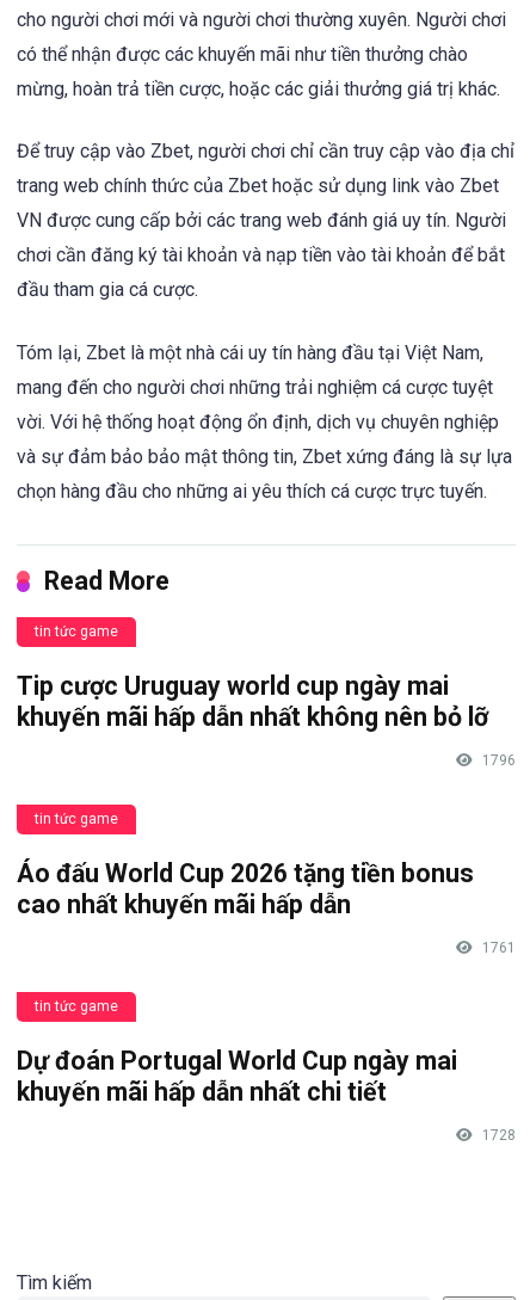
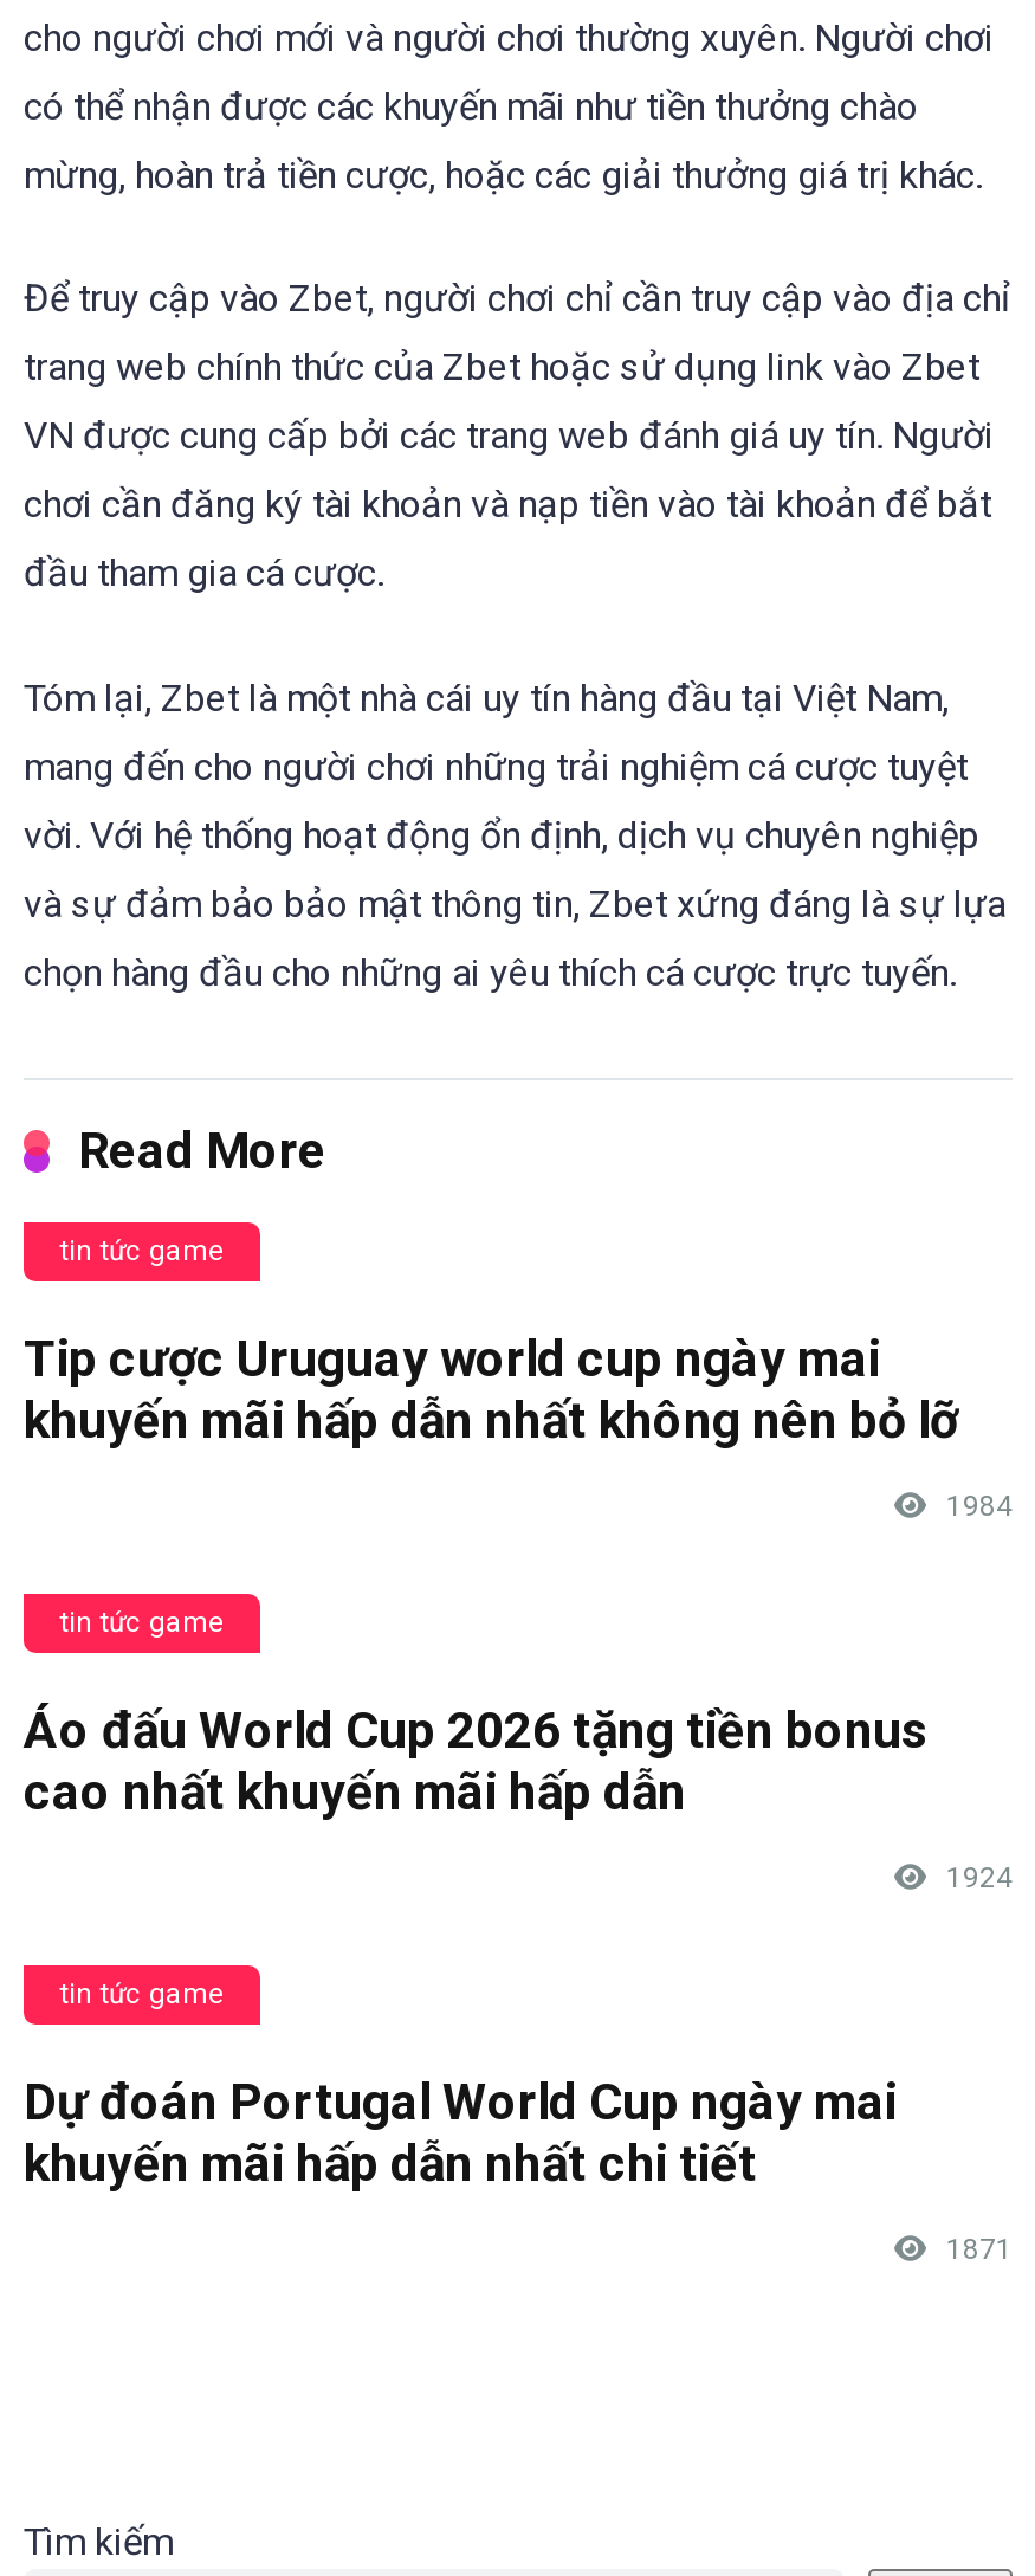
- 1796
+ 1984

- 1761
+ 1924

- 1728
+ 1871
